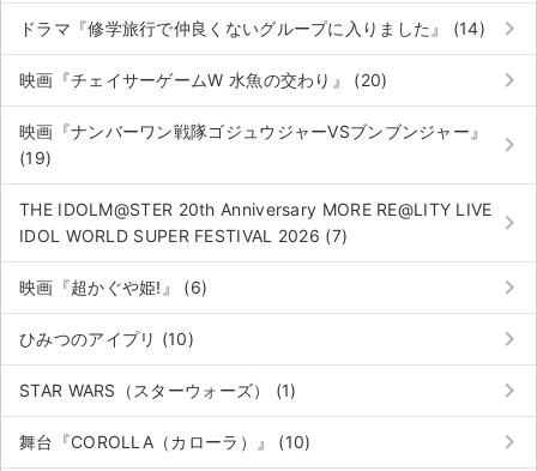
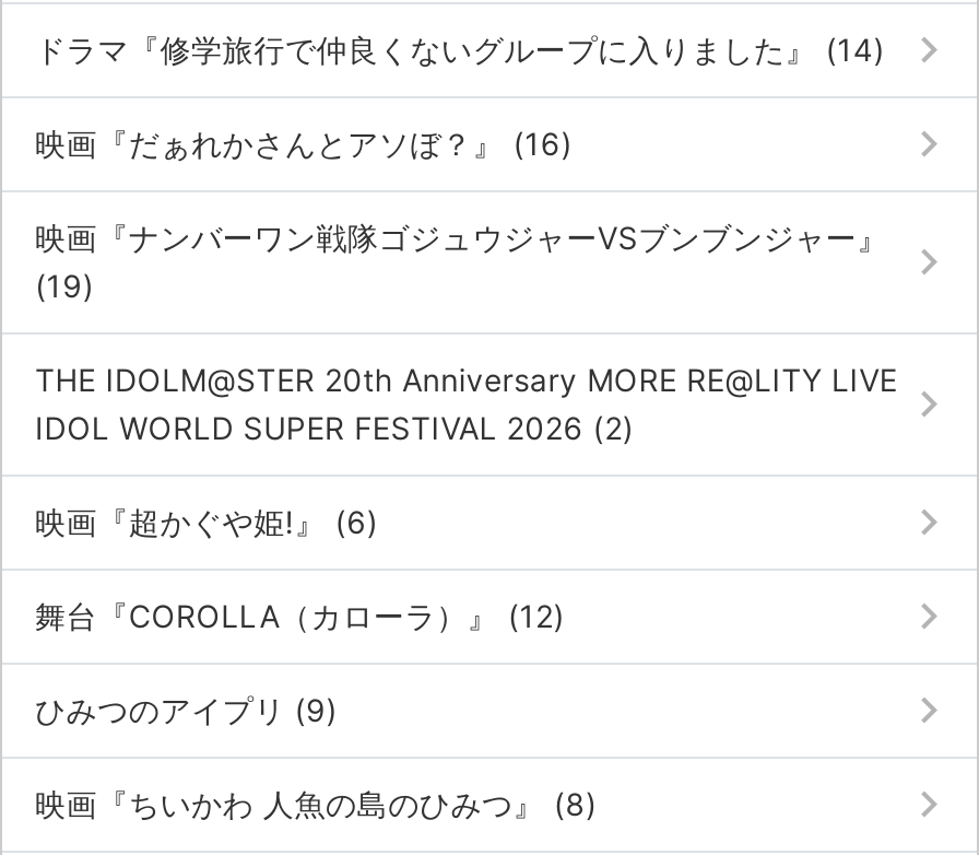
- 映画『チェイサーゲームW 水魚の交わり』 (20)
+ 映画『だぁれかさんとアソぼ？』 (16)

- IDOL WORLD SUPER FESTIVAL 2026 (7)
+ IDOL WORLD SUPER FESTIVAL 2026 (2)

- ひみつのアイプリ (10)
+ 舞台『COROLLA（カローラ）』 (12)

- STAR WARS（スターウォーズ） (1)
+ ひみつのアイプリ (9)

- 舞台『COROLLA（カローラ）』 (10)
+ 映画『ちいかわ 人魚の島のひみつ』 (8)
